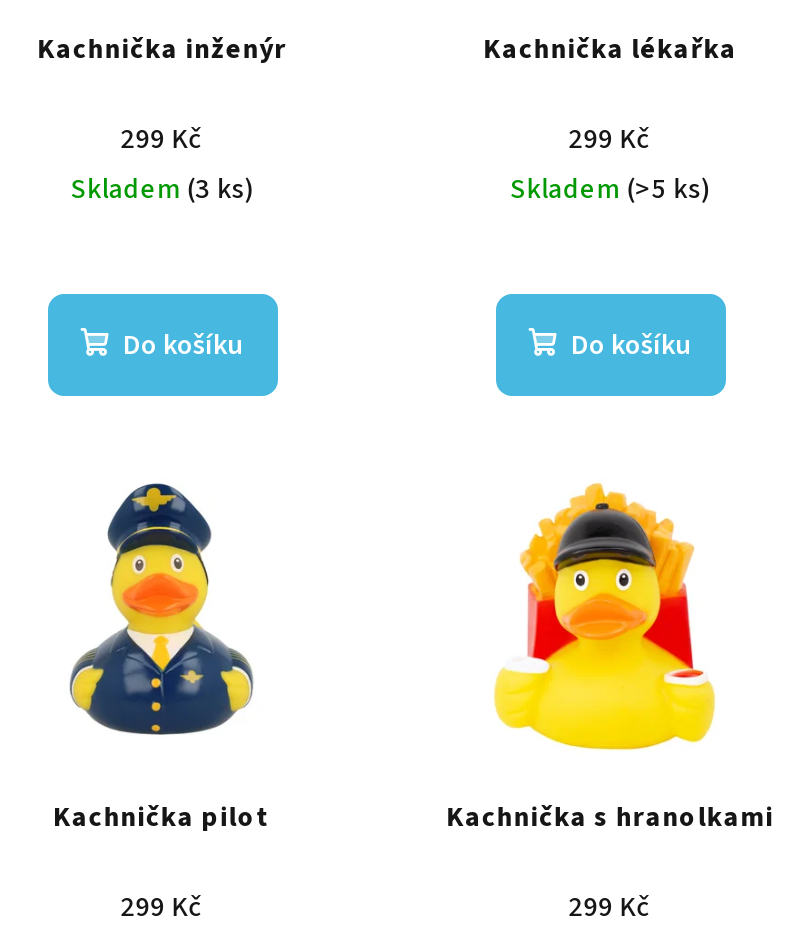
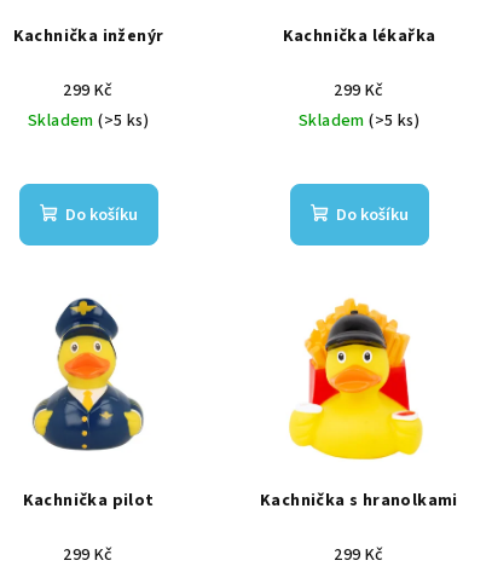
- Skladem (3 ks)
+ Skladem (>5 ks)
